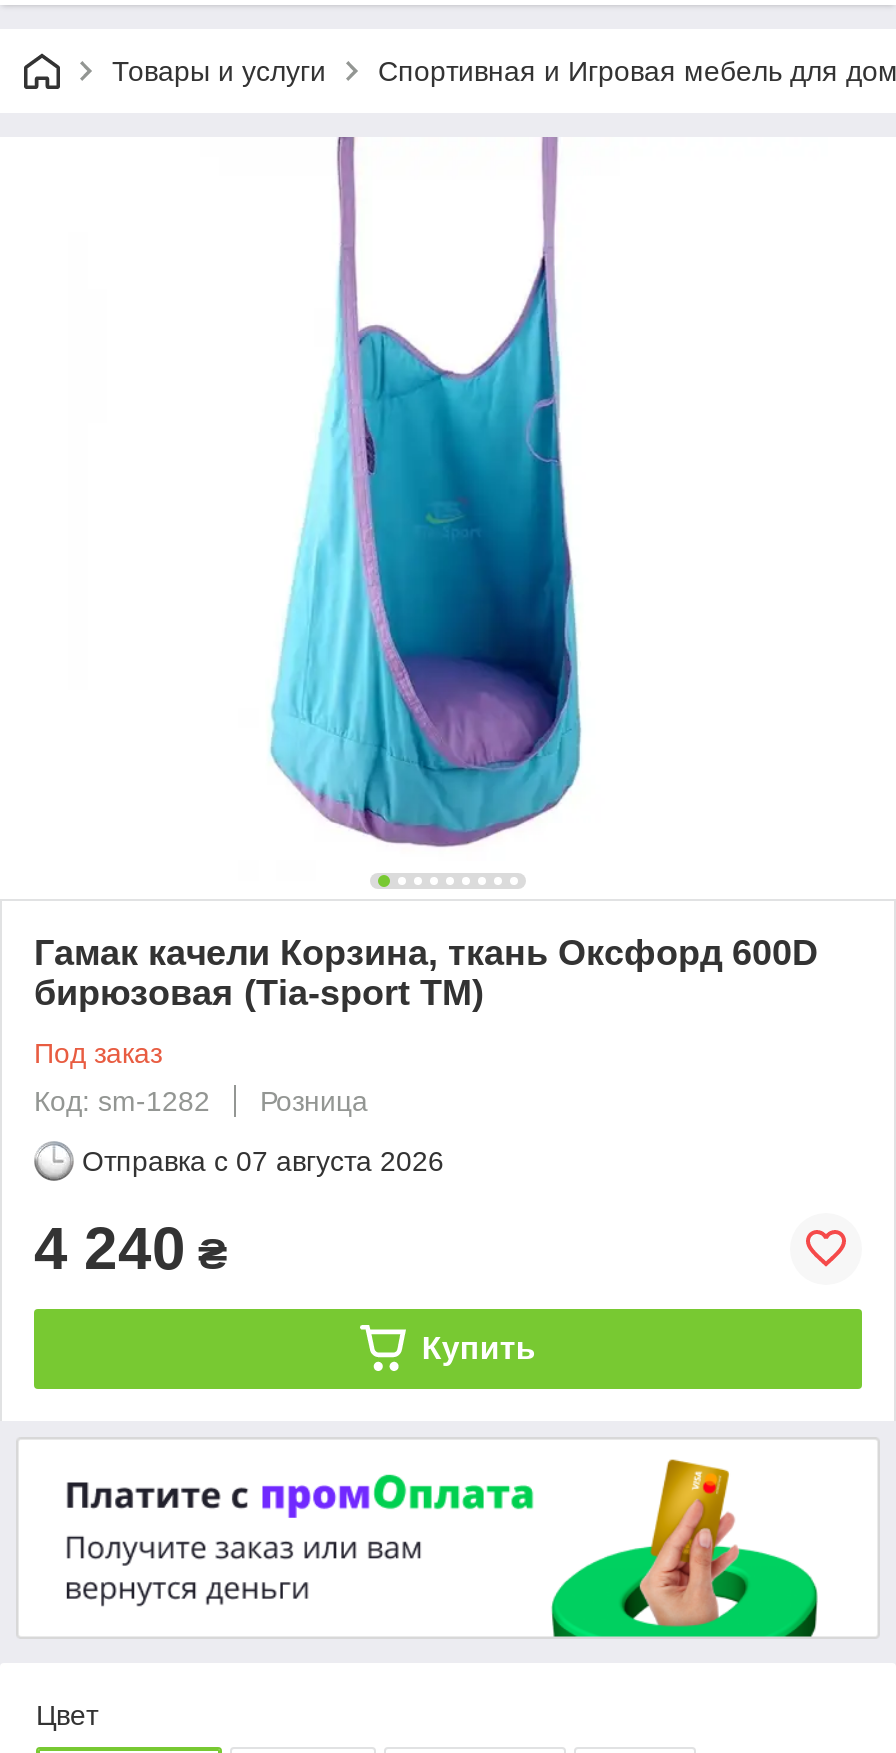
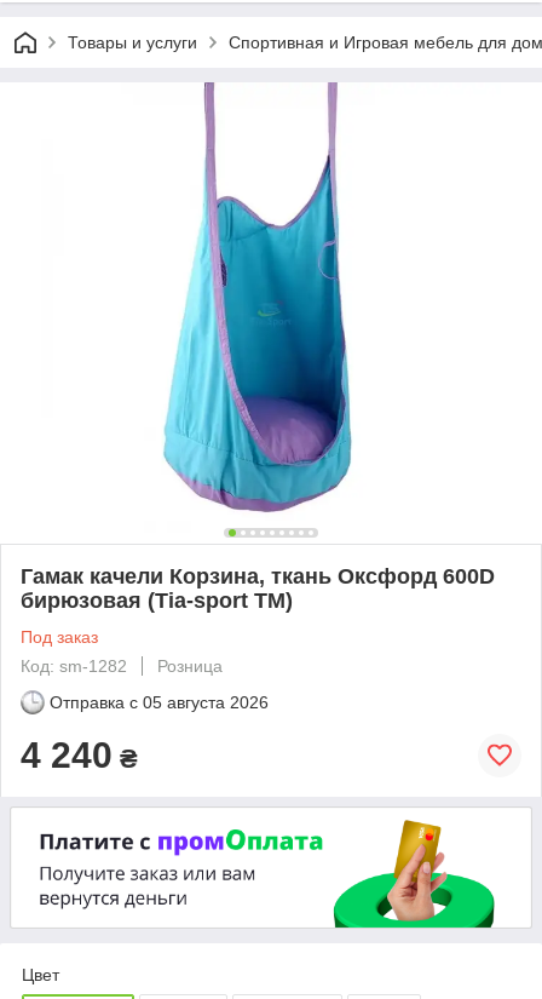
- Отправка с 07 августа 2026
+ Отправка с 05 августа 2026

- Купить
